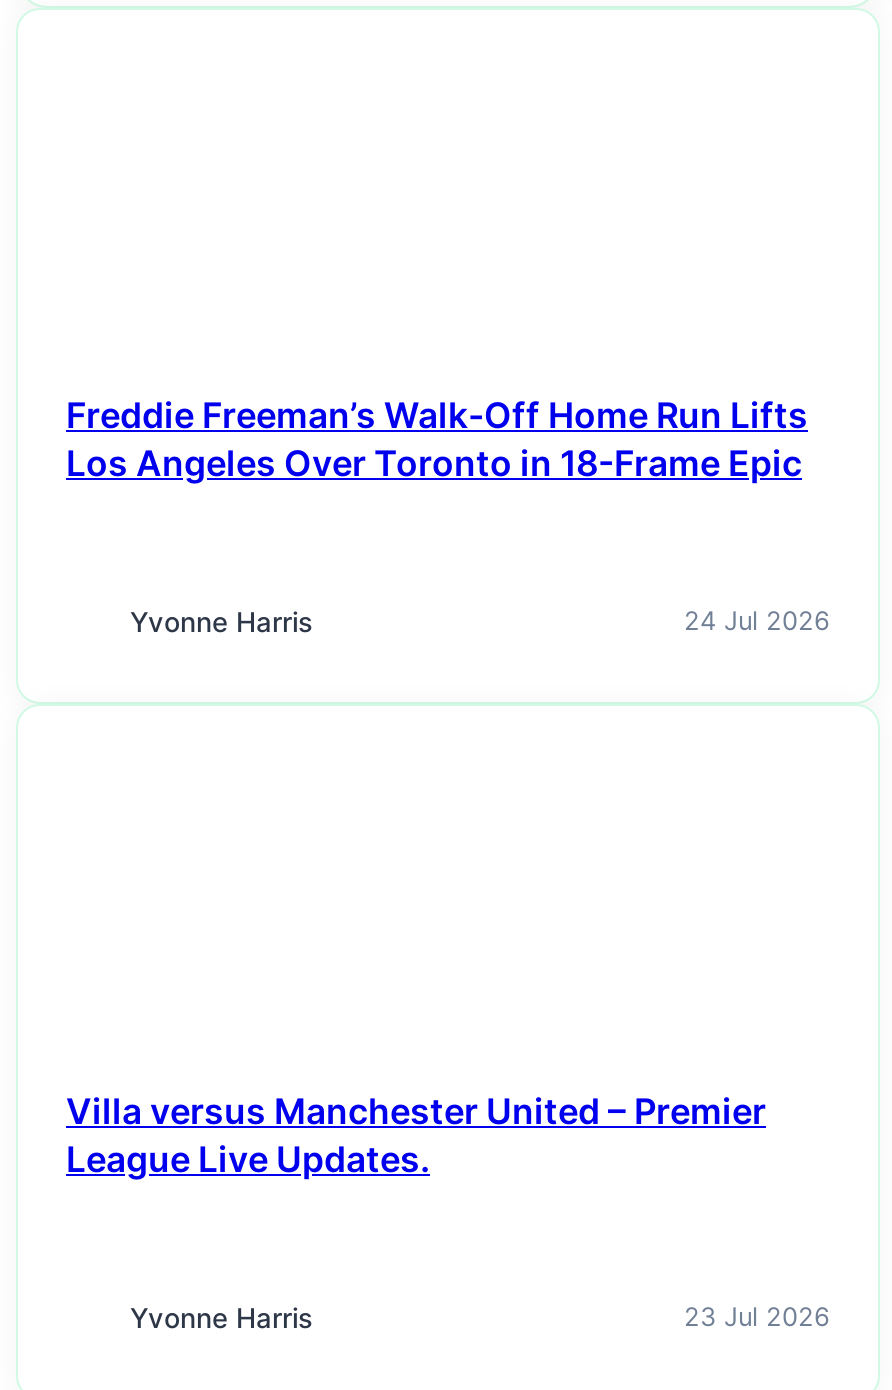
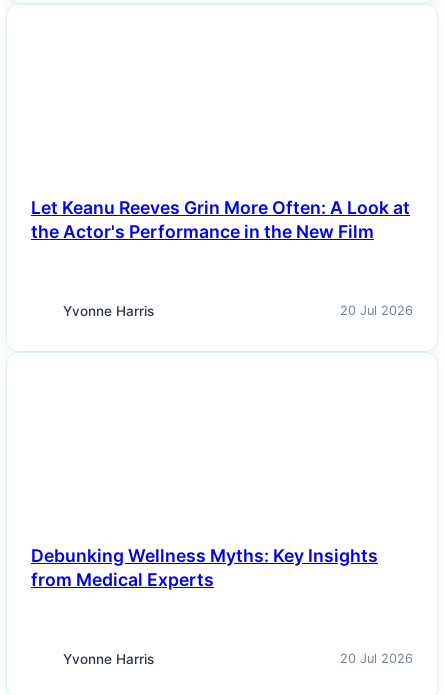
- Freddie Freeman’s Walk-Off Home Run Lifts
- Los Angeles Over Toronto in 18-Frame Epic
+ Let Keanu Reeves Grin More Often: A Look at
+ the Actor's Performance in the New Film

- 24 Jul 2026
+ 20 Jul 2026

- Villa versus Manchester United – Premier
- League Live Updates.
+ Debunking Wellness Myths: Key Insights
+ from Medical Experts

- 23 Jul 2026
+ 20 Jul 2026
